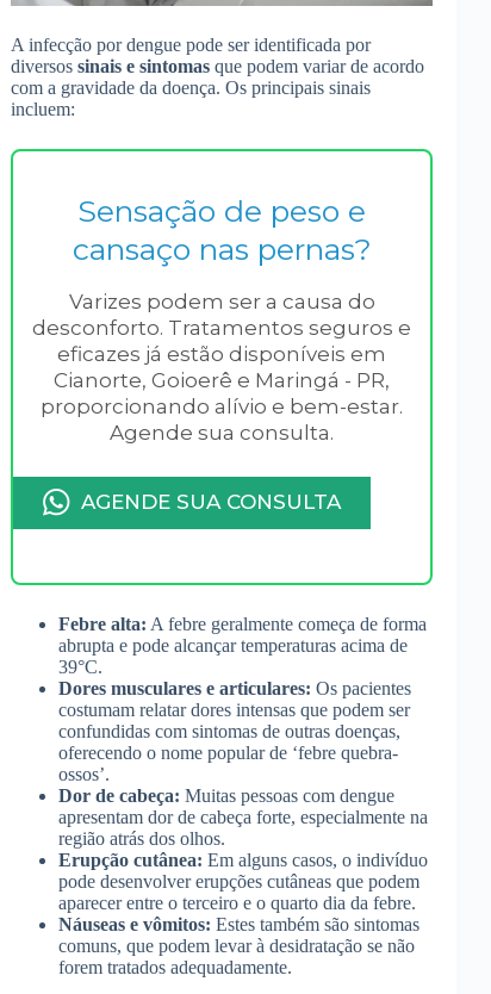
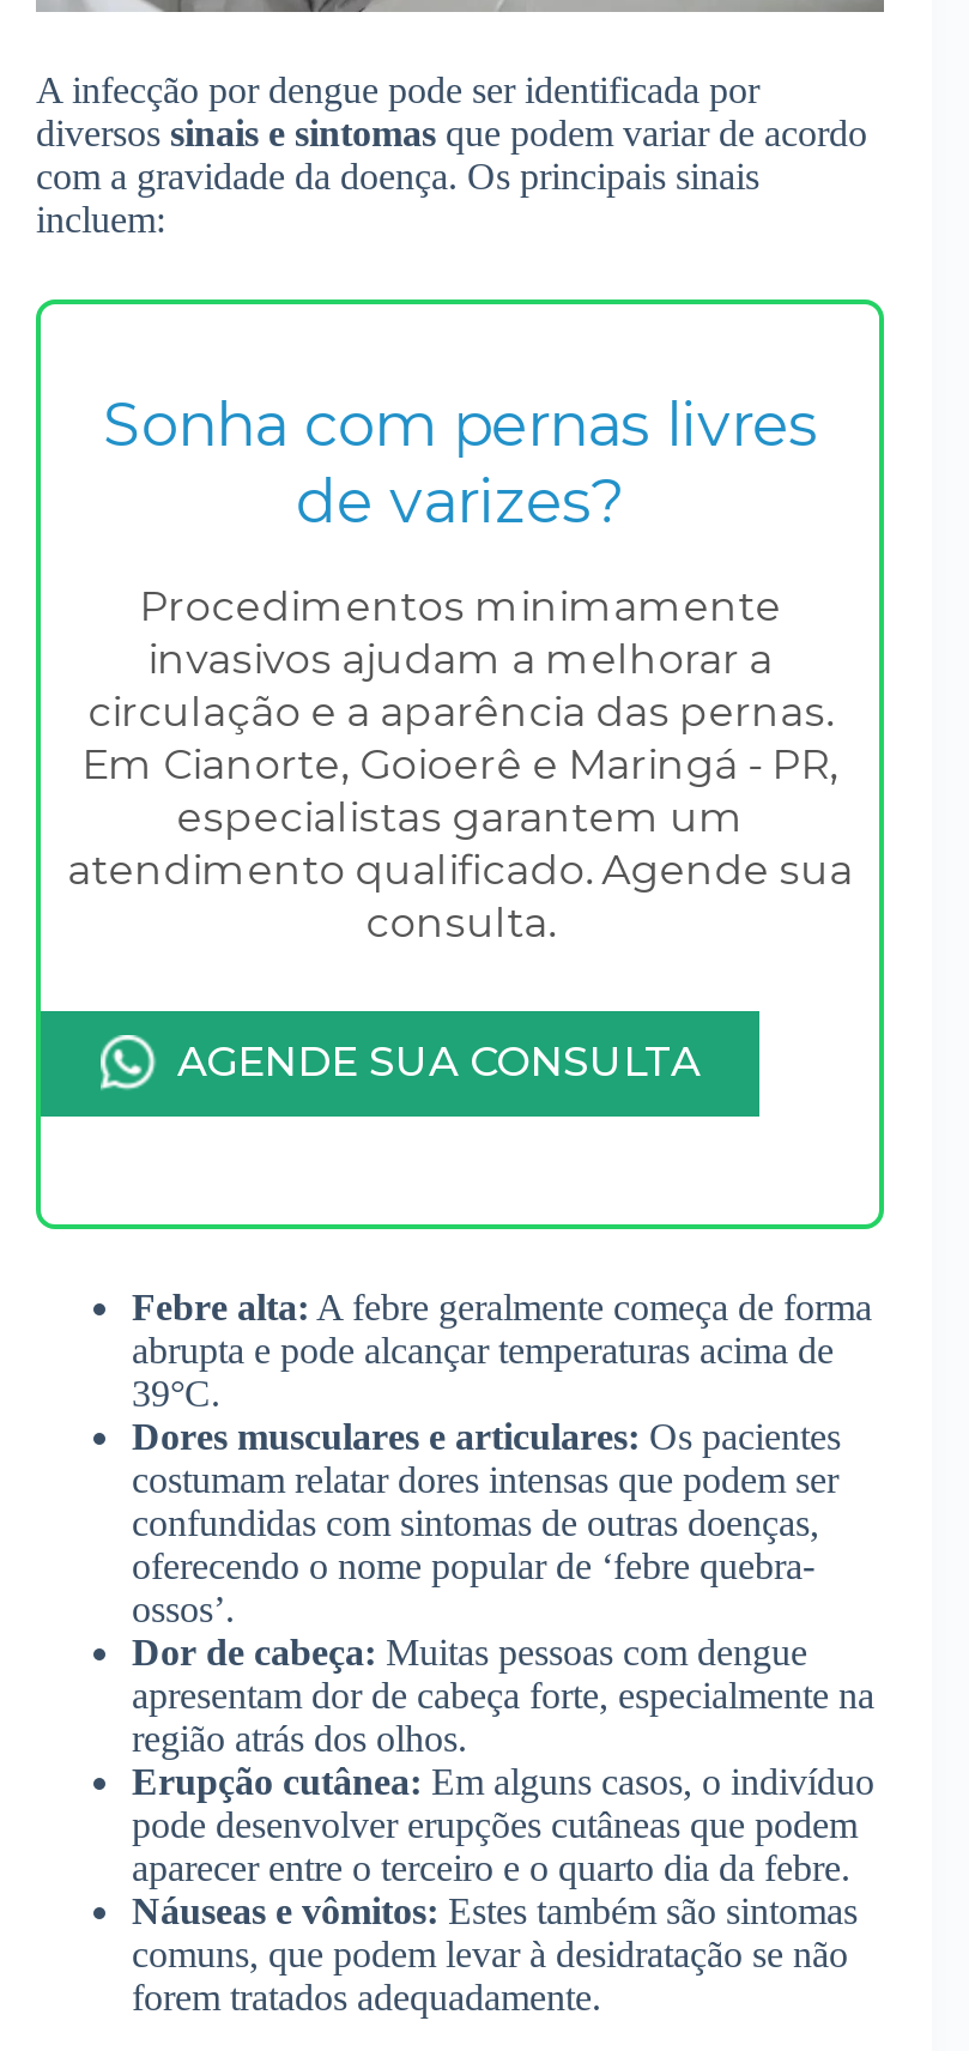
- Sensação de peso e
- cansaço nas pernas?
+ Sonha com pernas livres
+ de varizes?

- Varizes podem ser a causa do
- desconforto. Tratamentos seguros e
- eficazes já estão disponíveis em
- Cianorte, Goioerê e Maringá - PR,
- proporcionando alívio e bem-estar.
- Agende sua consulta.
+ Procedimentos minimamente
+ invasivos ajudam a melhorar a
+ circulação e a aparência das pernas.
+ Em Cianorte, Goioerê e Maringá - PR,
+ especialistas garantem um
+ atendimento qualificado. Agende sua
+ consulta.
